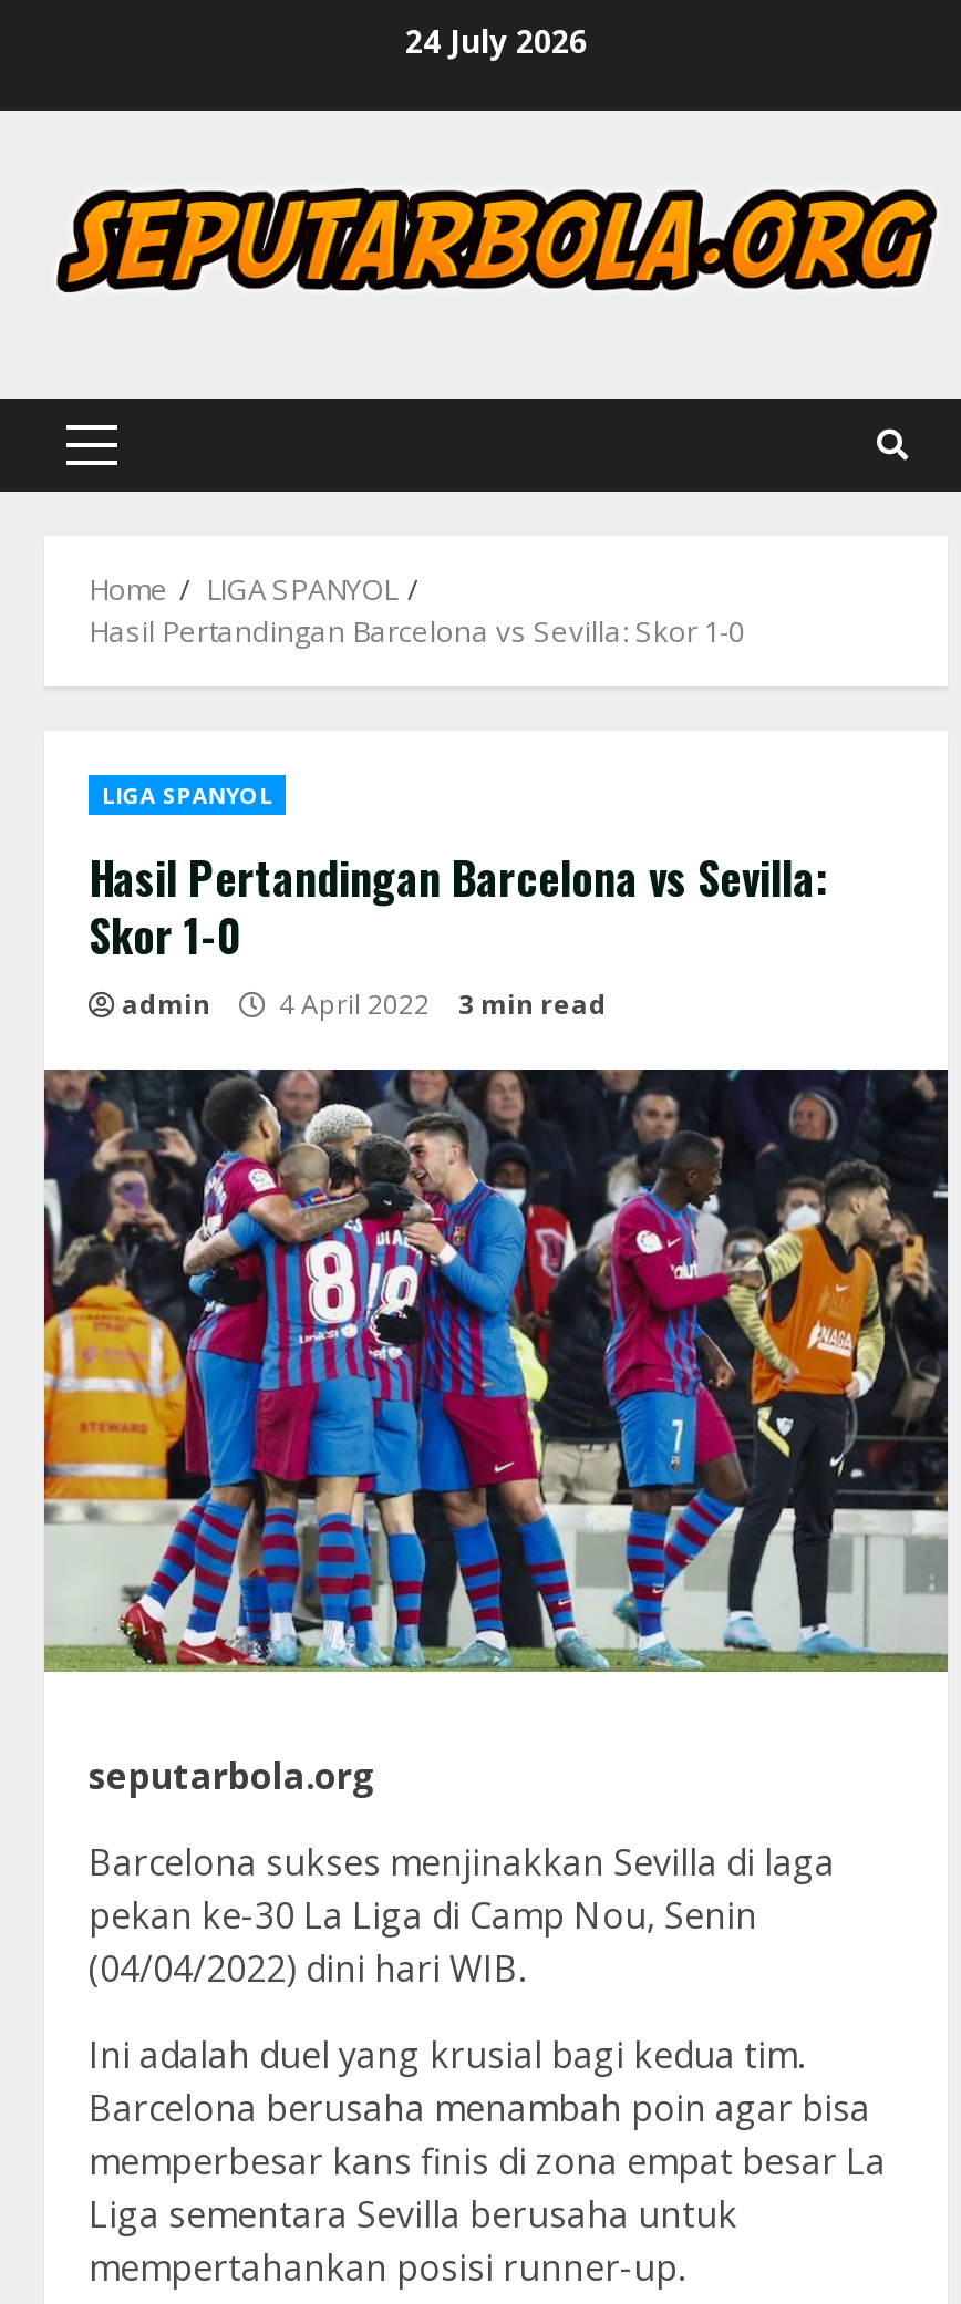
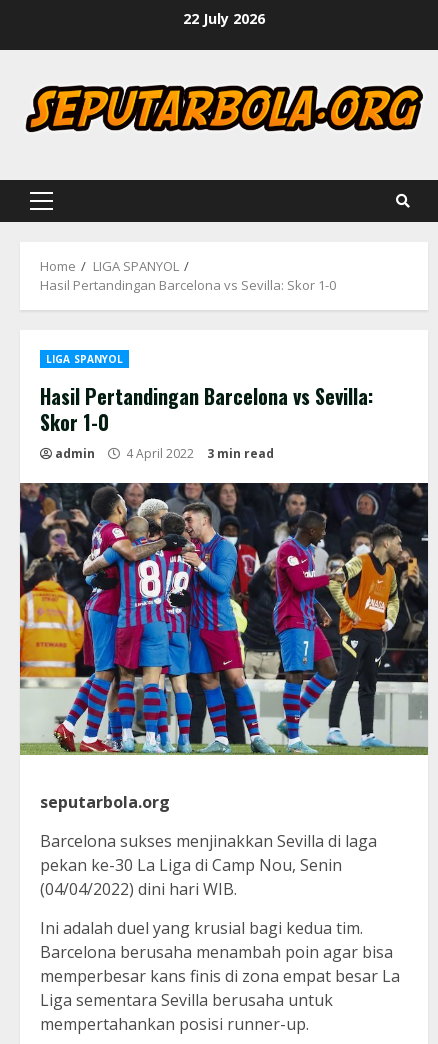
- 24 July 2026
+ 22 July 2026
